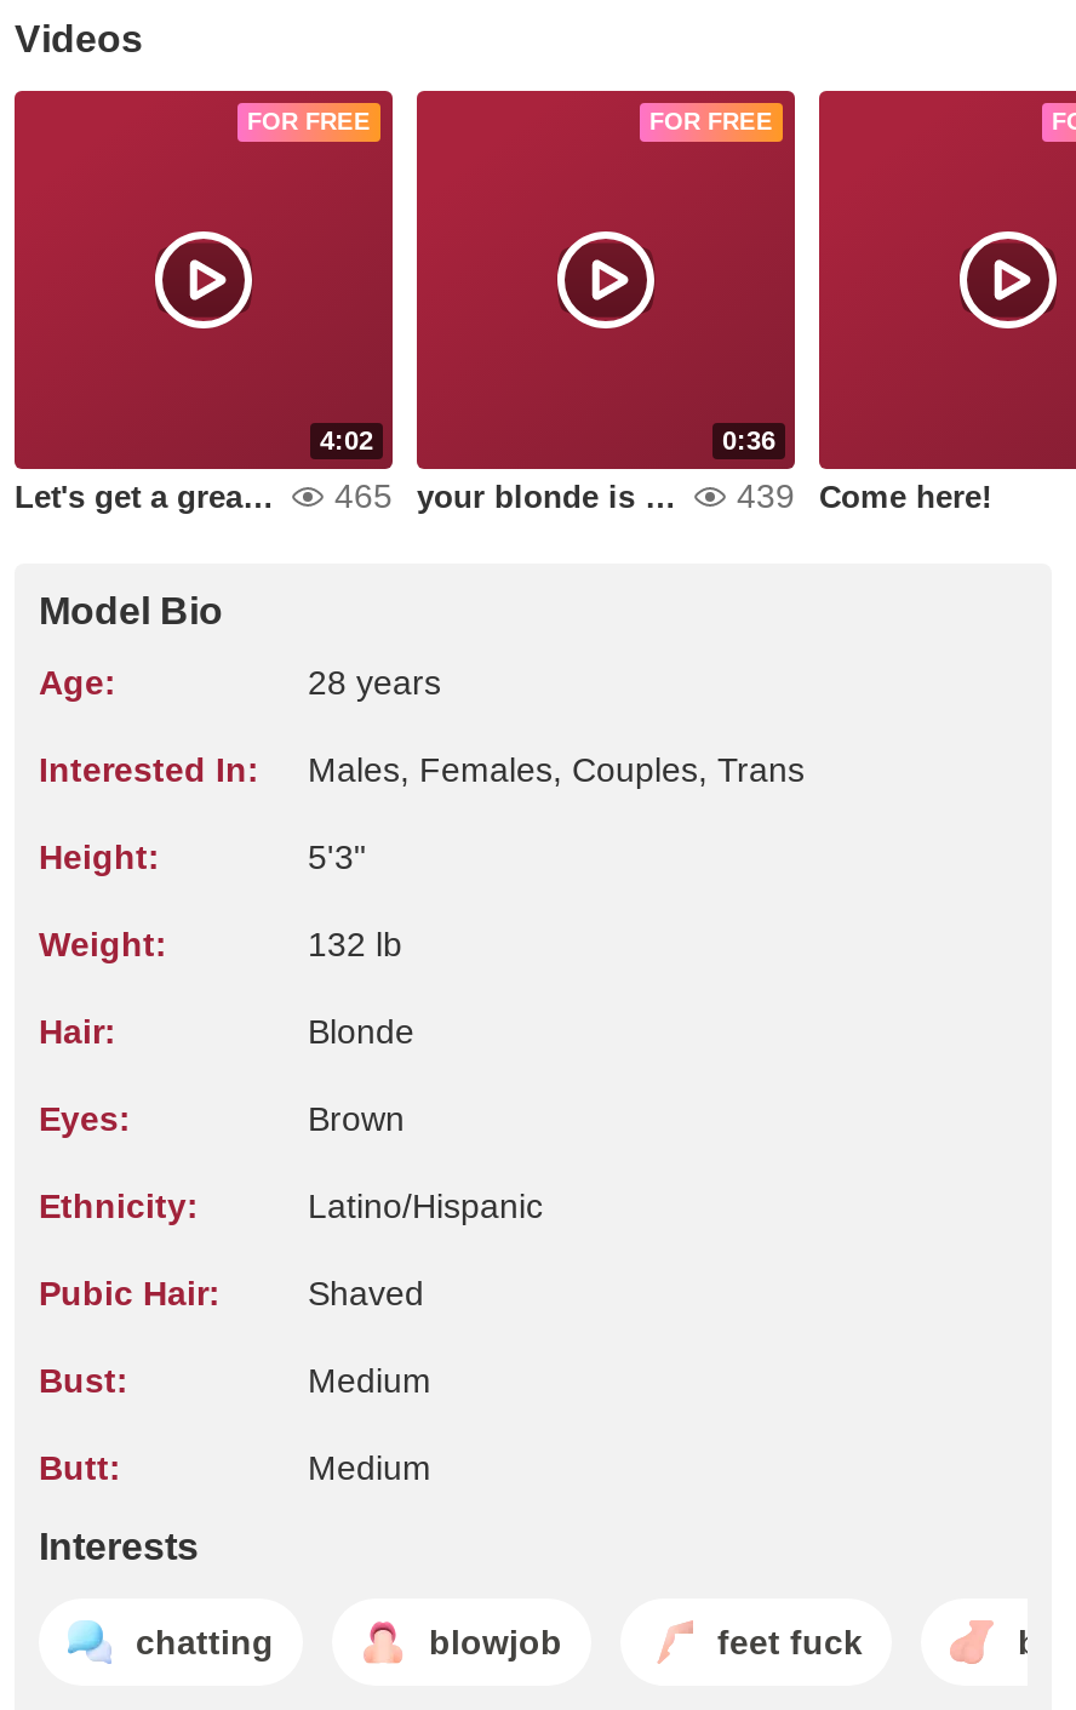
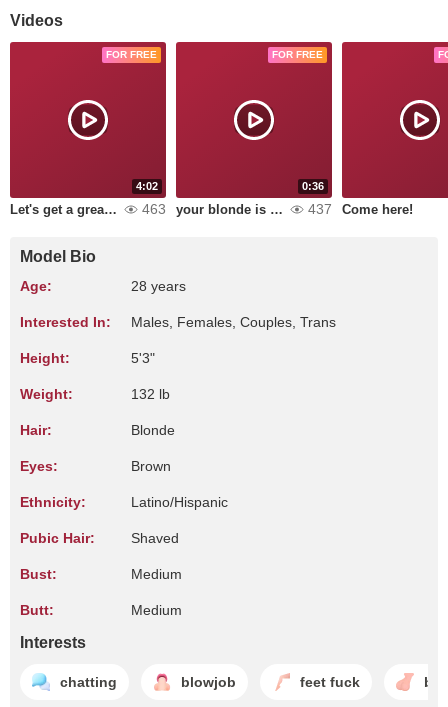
- 465
+ 463

- 439
+ 437
